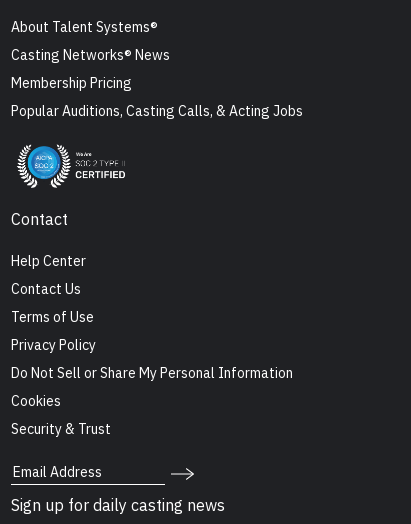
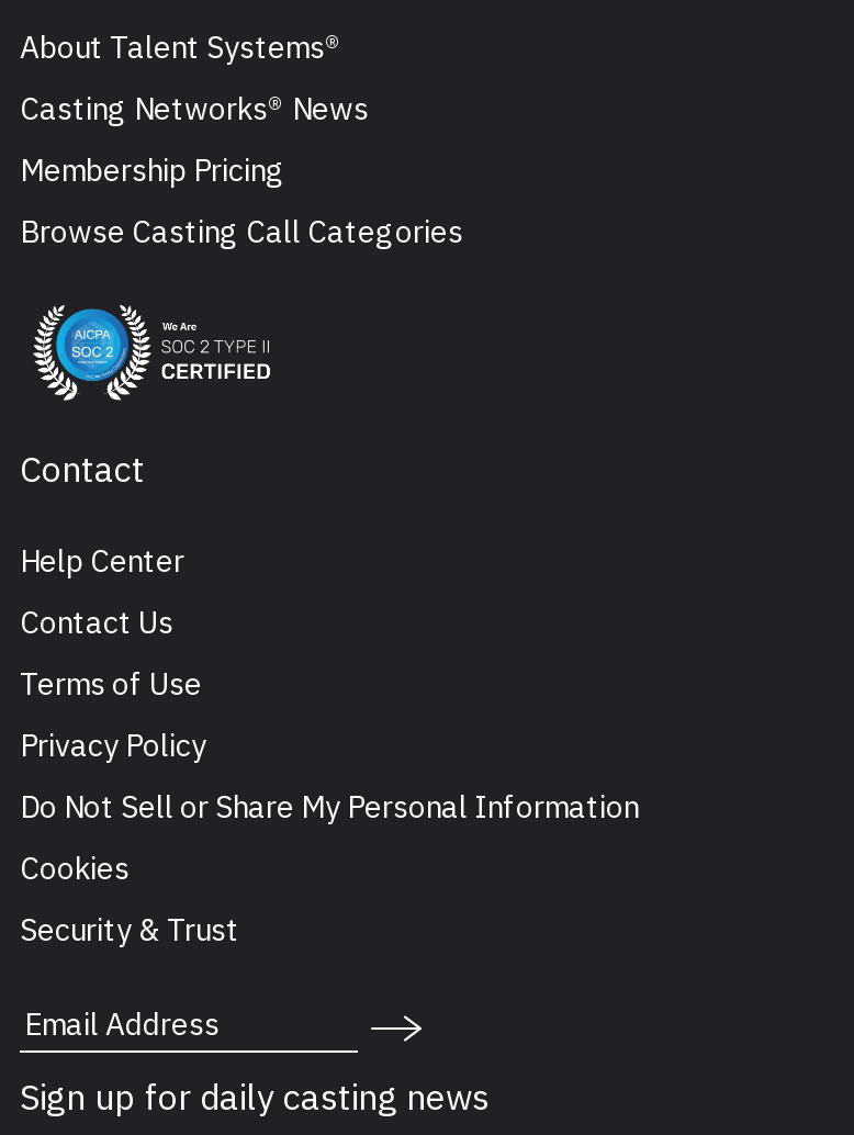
- Popular Auditions, Casting Calls, & Acting Jobs
+ Browse Casting Call Categories
